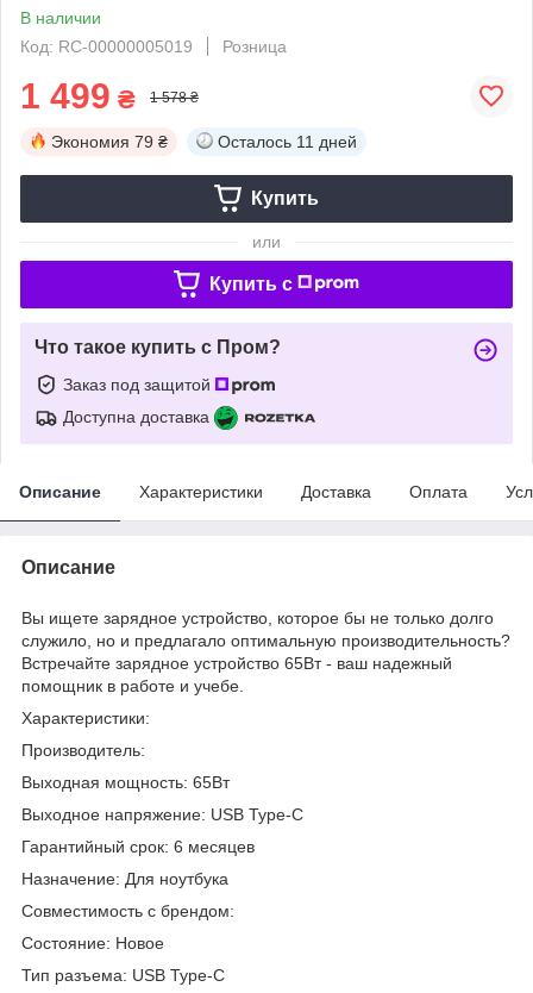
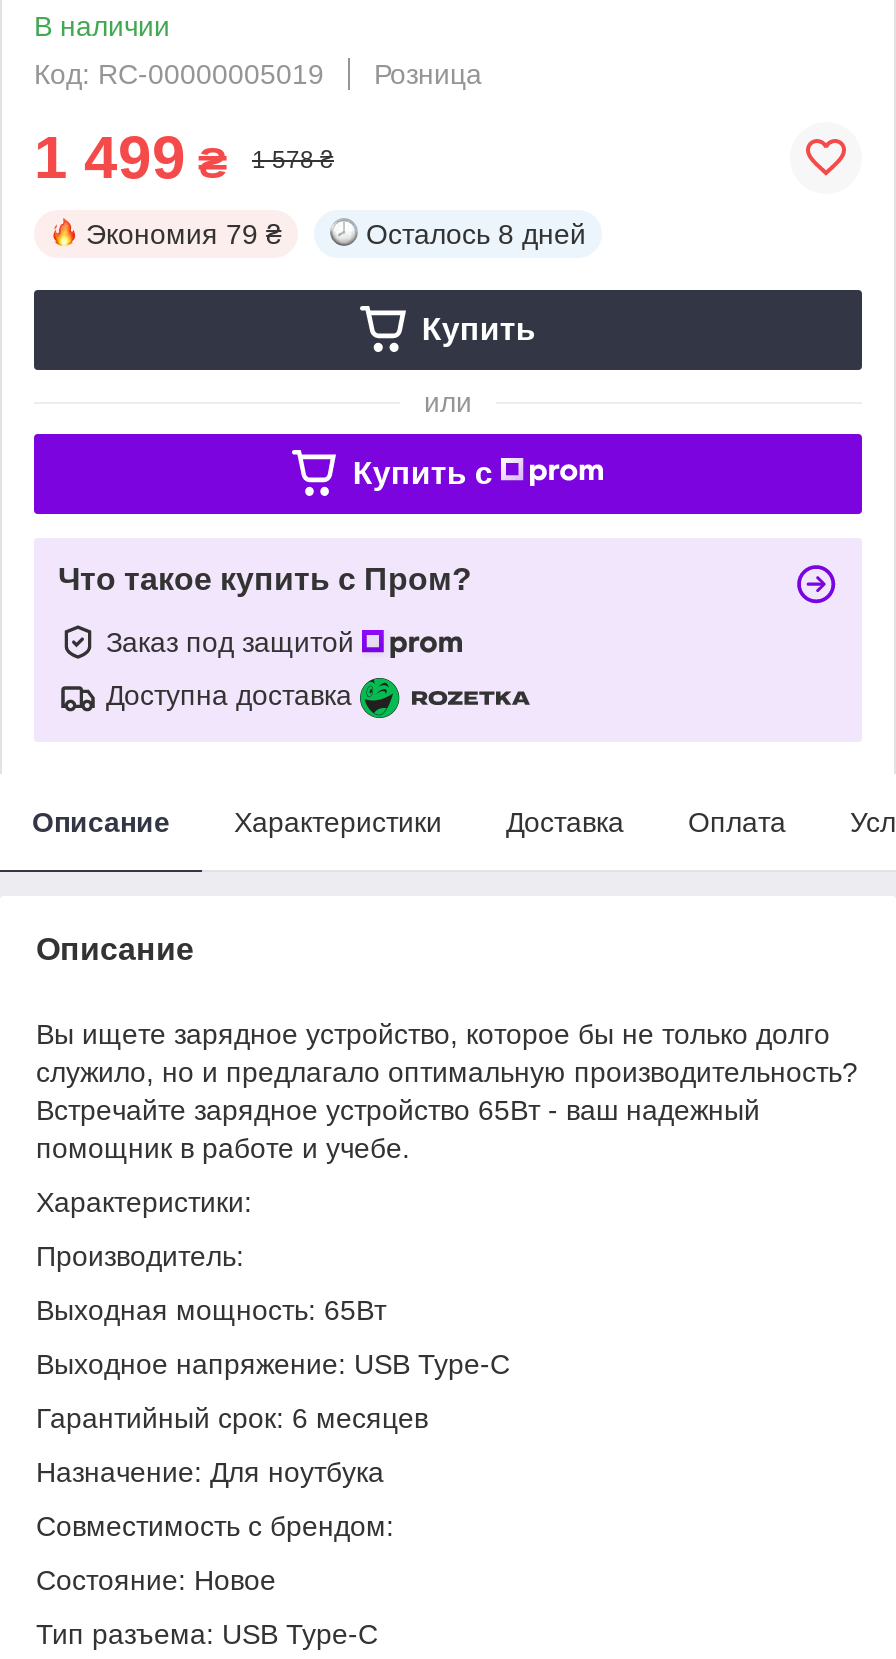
- Осталось 11 дней
+ Осталось 8 дней
